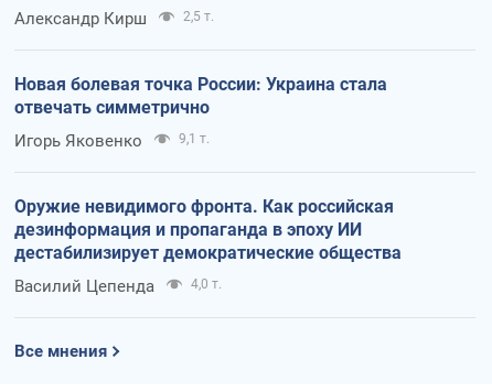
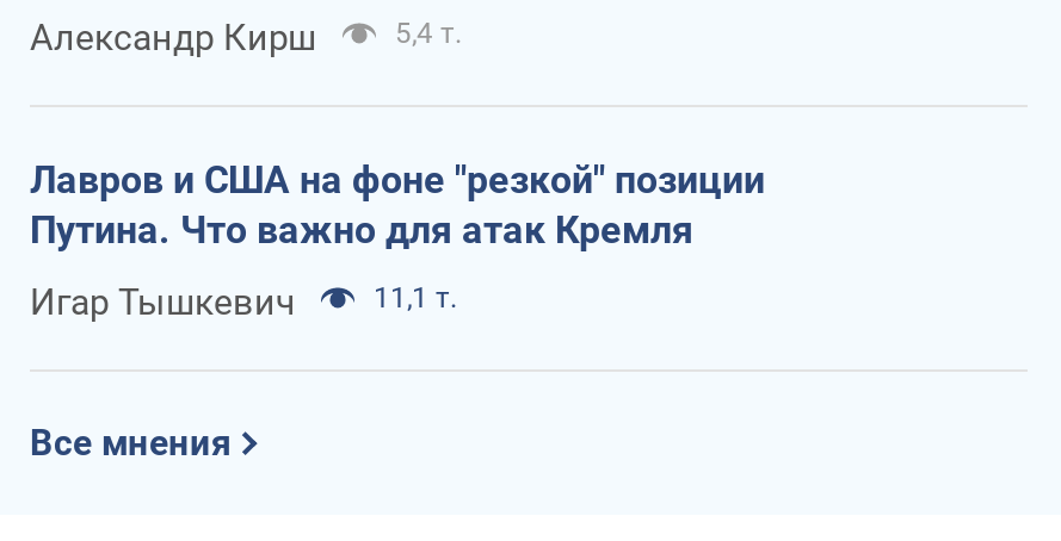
- 2,5 т.
- Новая болевая точка России: Украина стала
- отвечать симметрично
- Игорь Яковенко
- 9,1 т.
- Оружие невидимого фронта. Как российская
- дезинформация и пропаганда в эпоху ИИ
- дестабилизирует демократические общества
- Василий Цепенда
- 4,0 т.
+ 5,4 т.
+ Лавров и США на фоне "резкой" позиции
+ Путина. Что важно для атак Кремля
+ Игар Тышкевич
+ 11,1 т.
